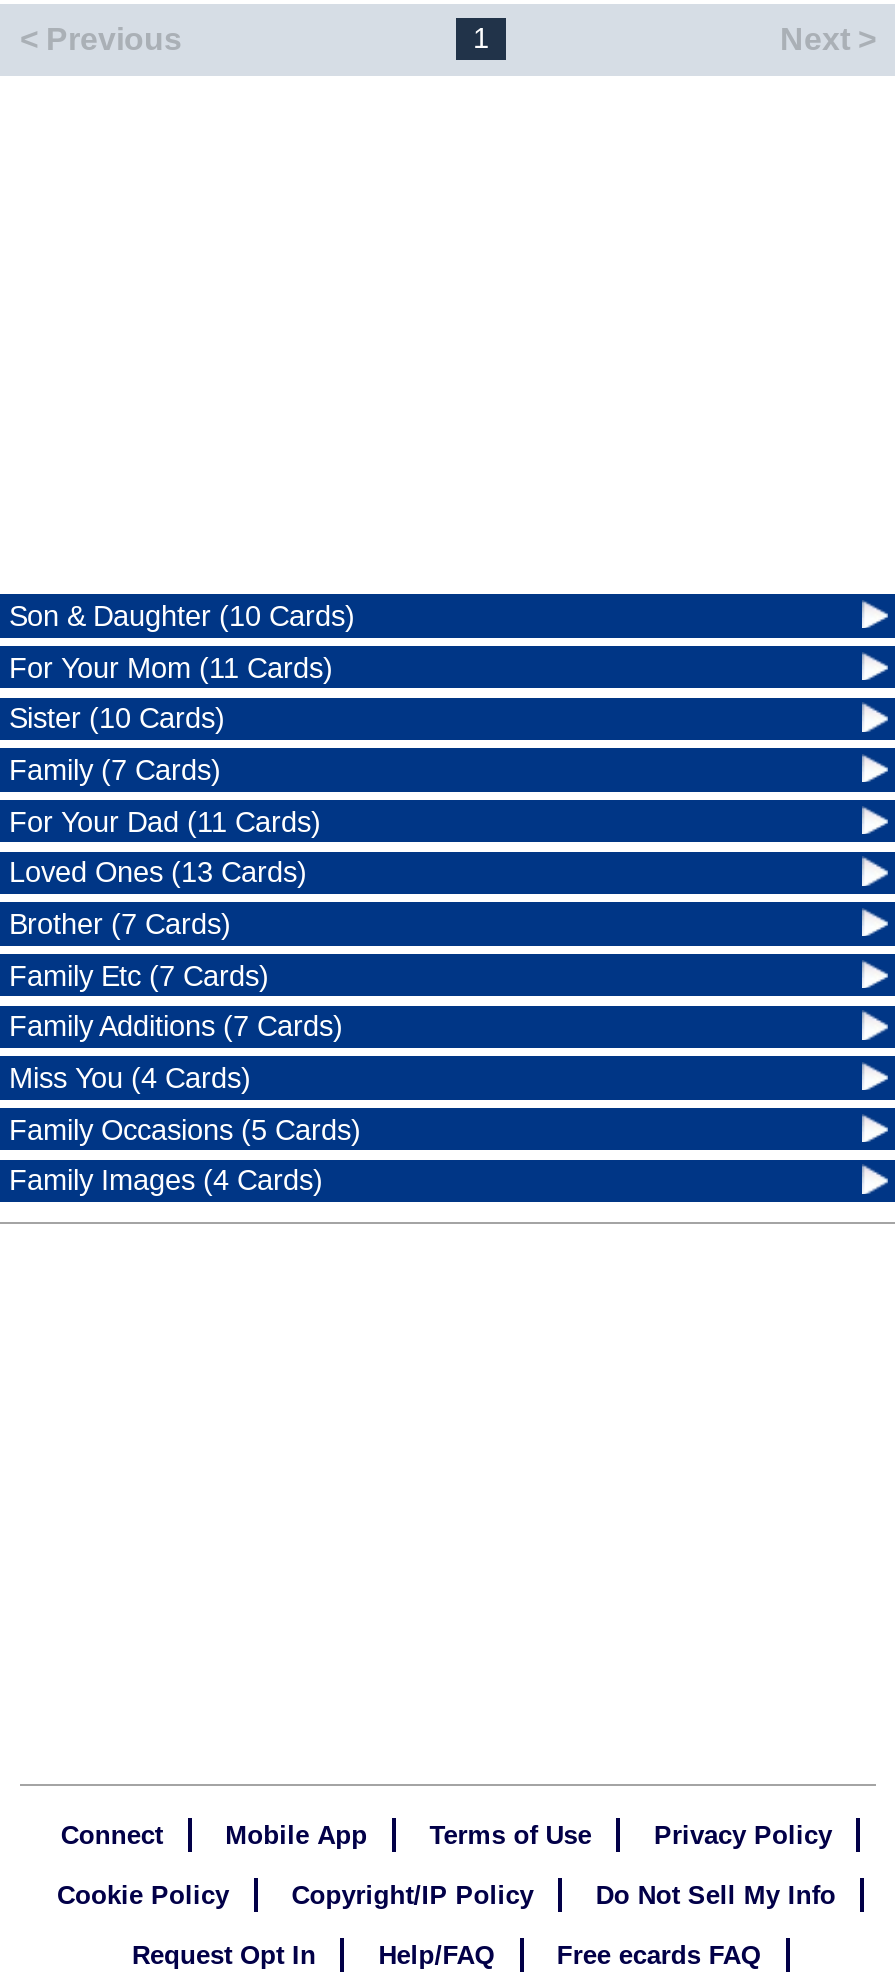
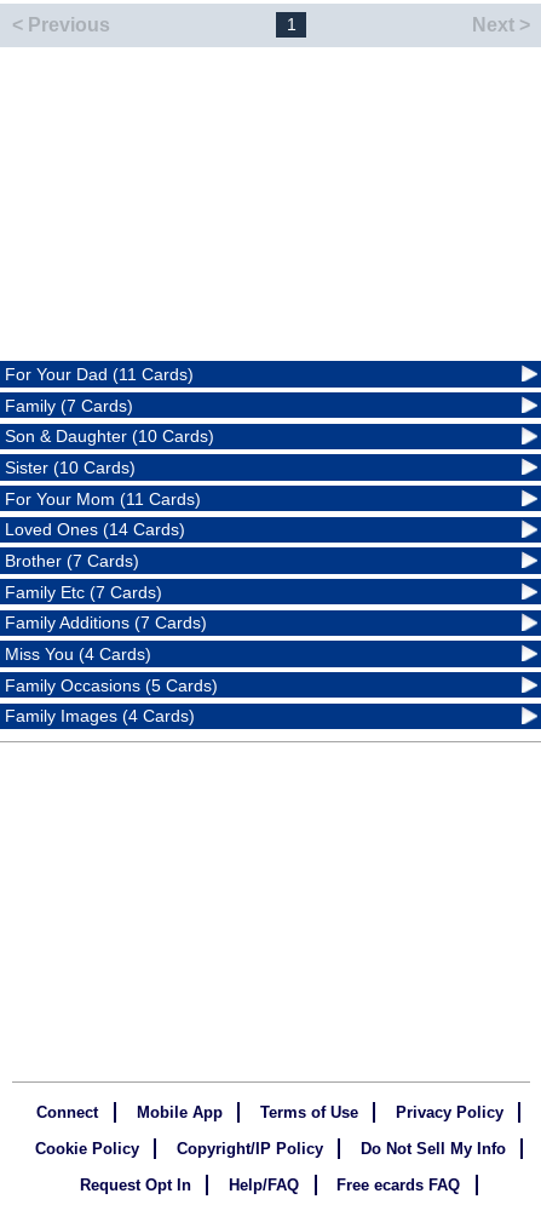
moved down: Family (7 Cards) | Son & Daughter (10 Cards) | Sister (10 Cards) | For Your Mom (11 Cards)

moved up: For Your Dad (11 Cards)

- Loved Ones (13 Cards)
+ Loved Ones (14 Cards)
